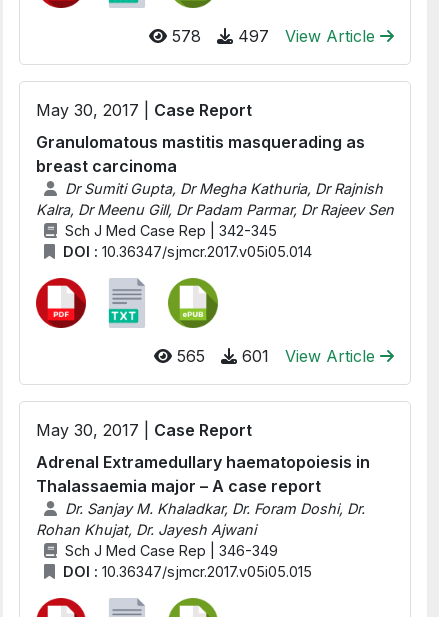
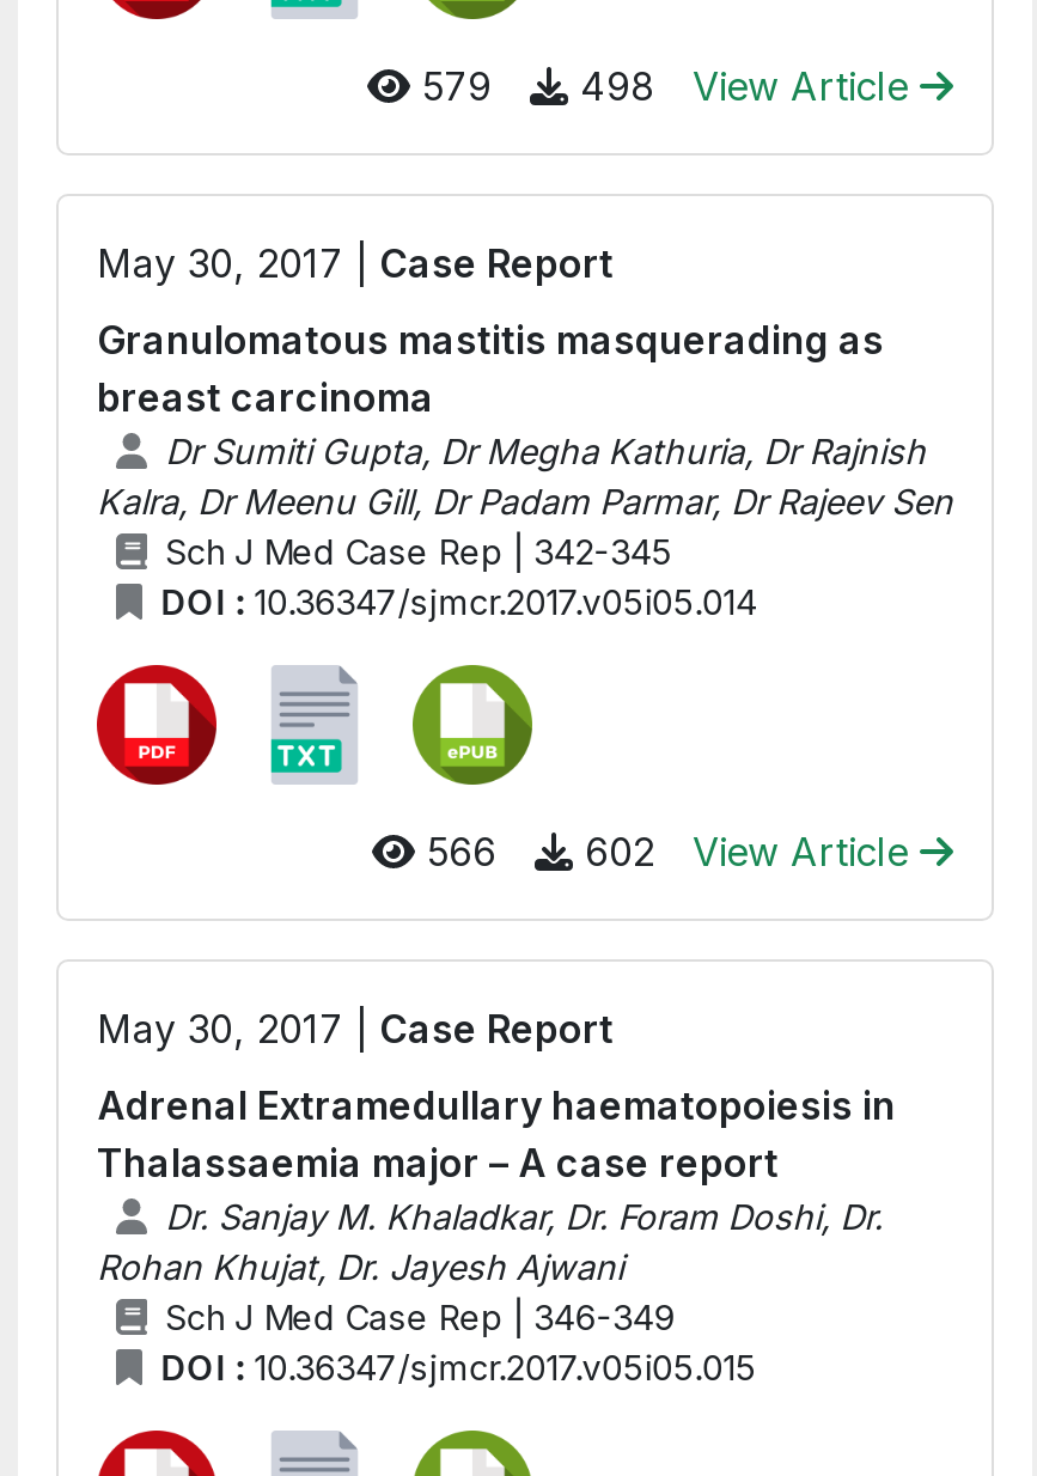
- 578
+ 579

- 497
+ 498

- 565
+ 566

- 601
+ 602
